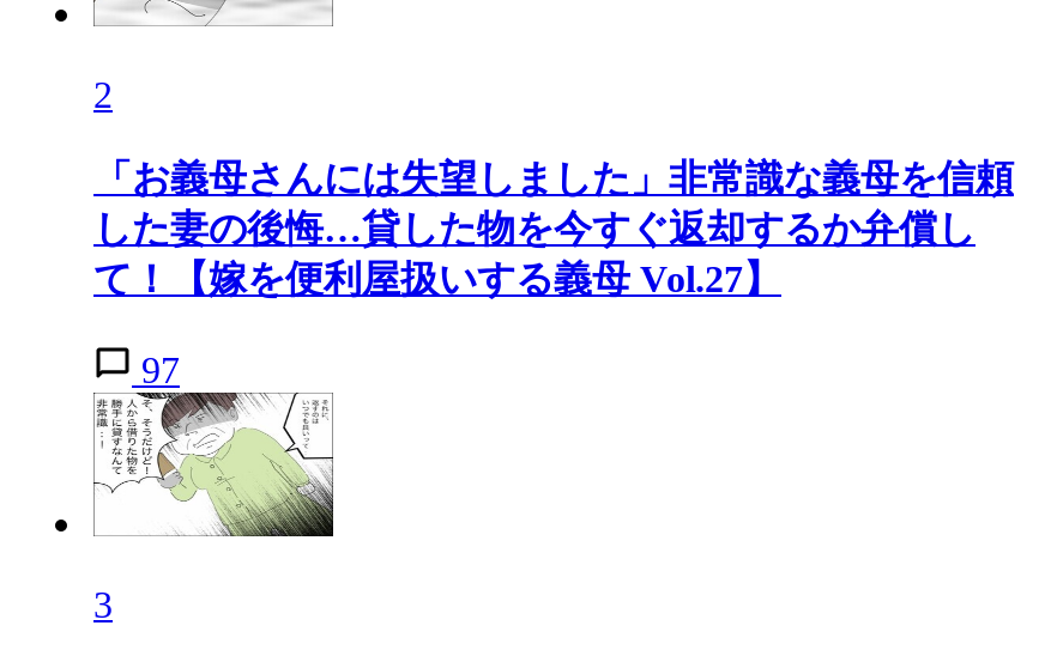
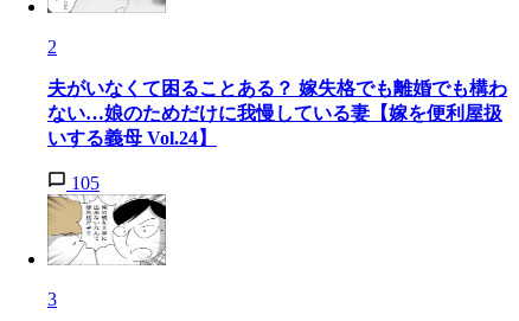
- 「お義母さんには失望しました」非常識な義母を信頼
- した妻の後悔…貸した物を今すぐ返却するか弁償し
- て！【嫁を便利屋扱いする義母 Vol.27】
+ 夫がいなくて困ることある？ 嫁失格でも離婚でも構わ
+ ない…娘のためだけに我慢している妻【嫁を便利屋扱
+ いする義母 Vol.24】

- 97
+ 105

- [image]
+ [image]
